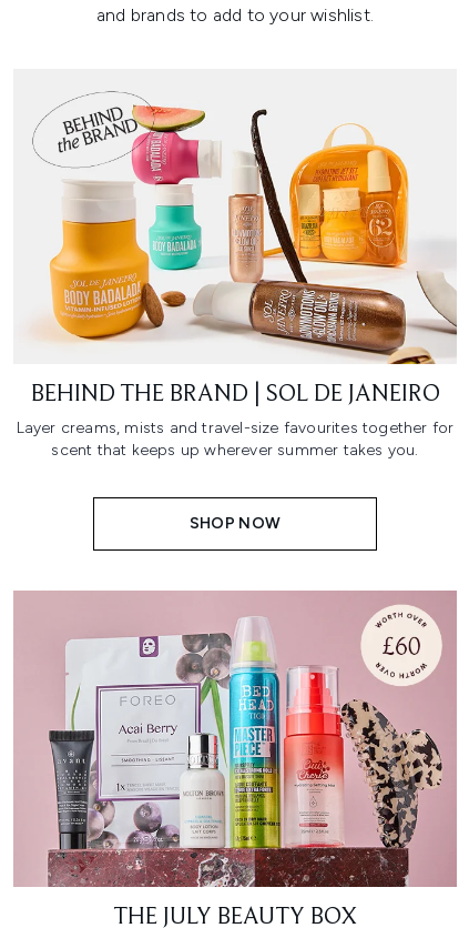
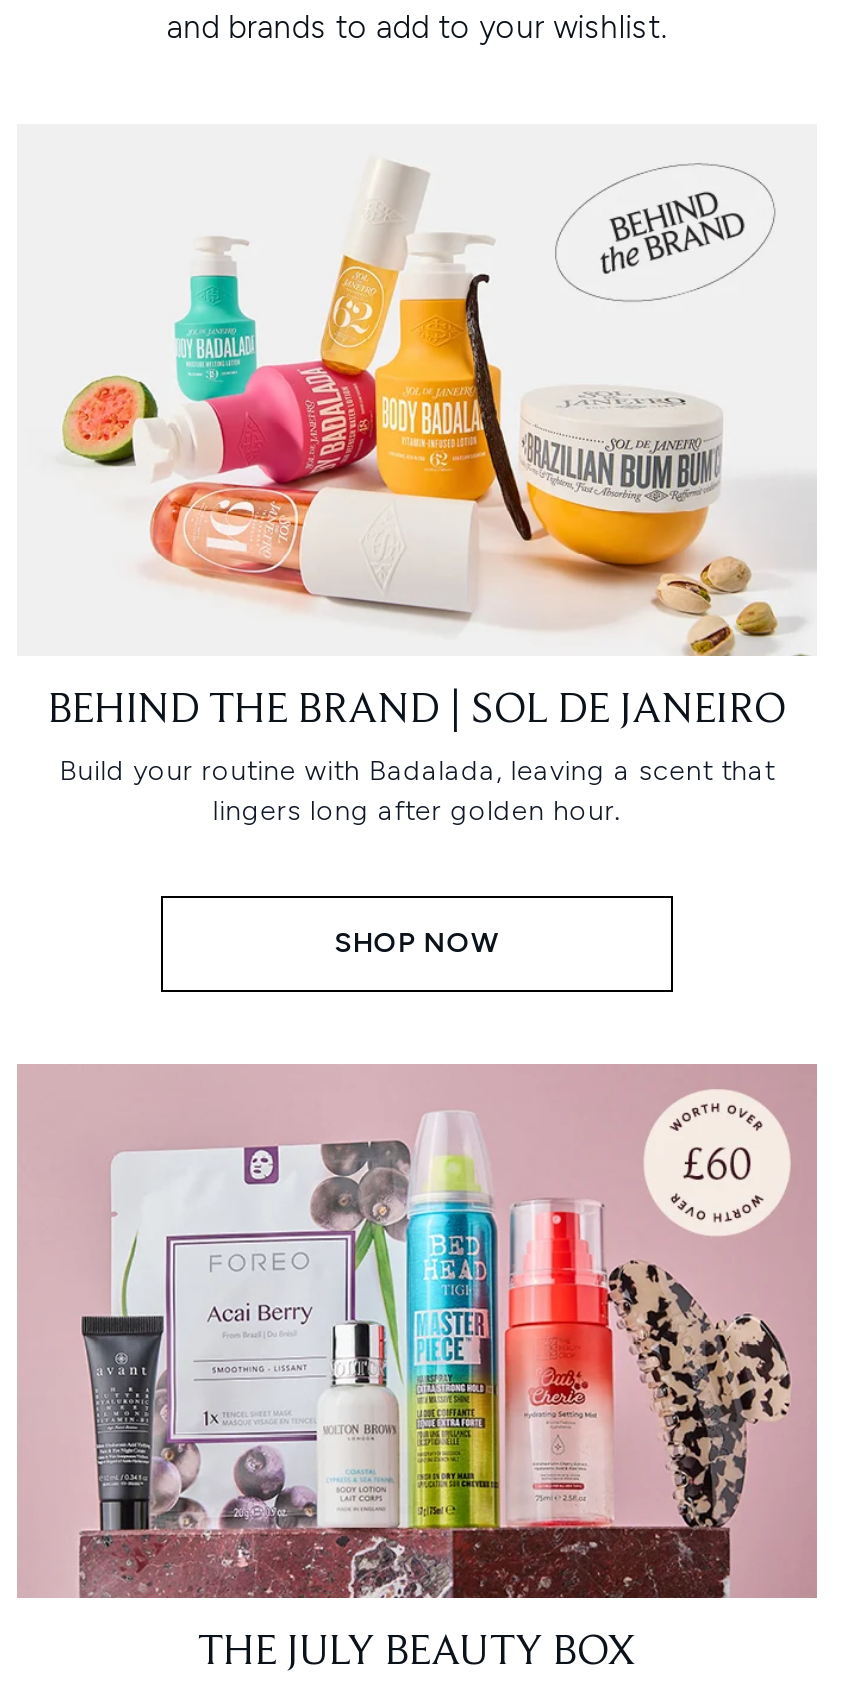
- [image]
+ [image]

- Layer creams, mists and travel-size favourites together for
- scent that keeps up wherever summer takes you.
+ Build your routine with Badalada, leaving a scent that
+ lingers long after golden hour.
